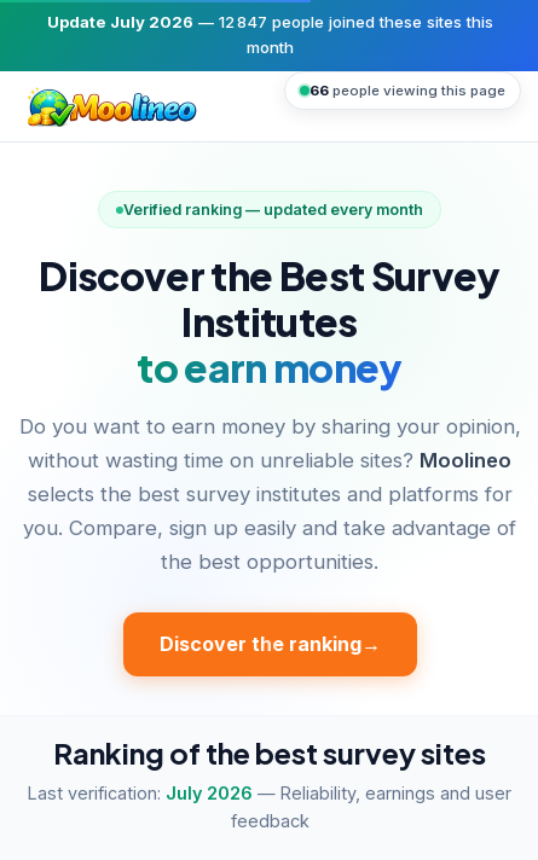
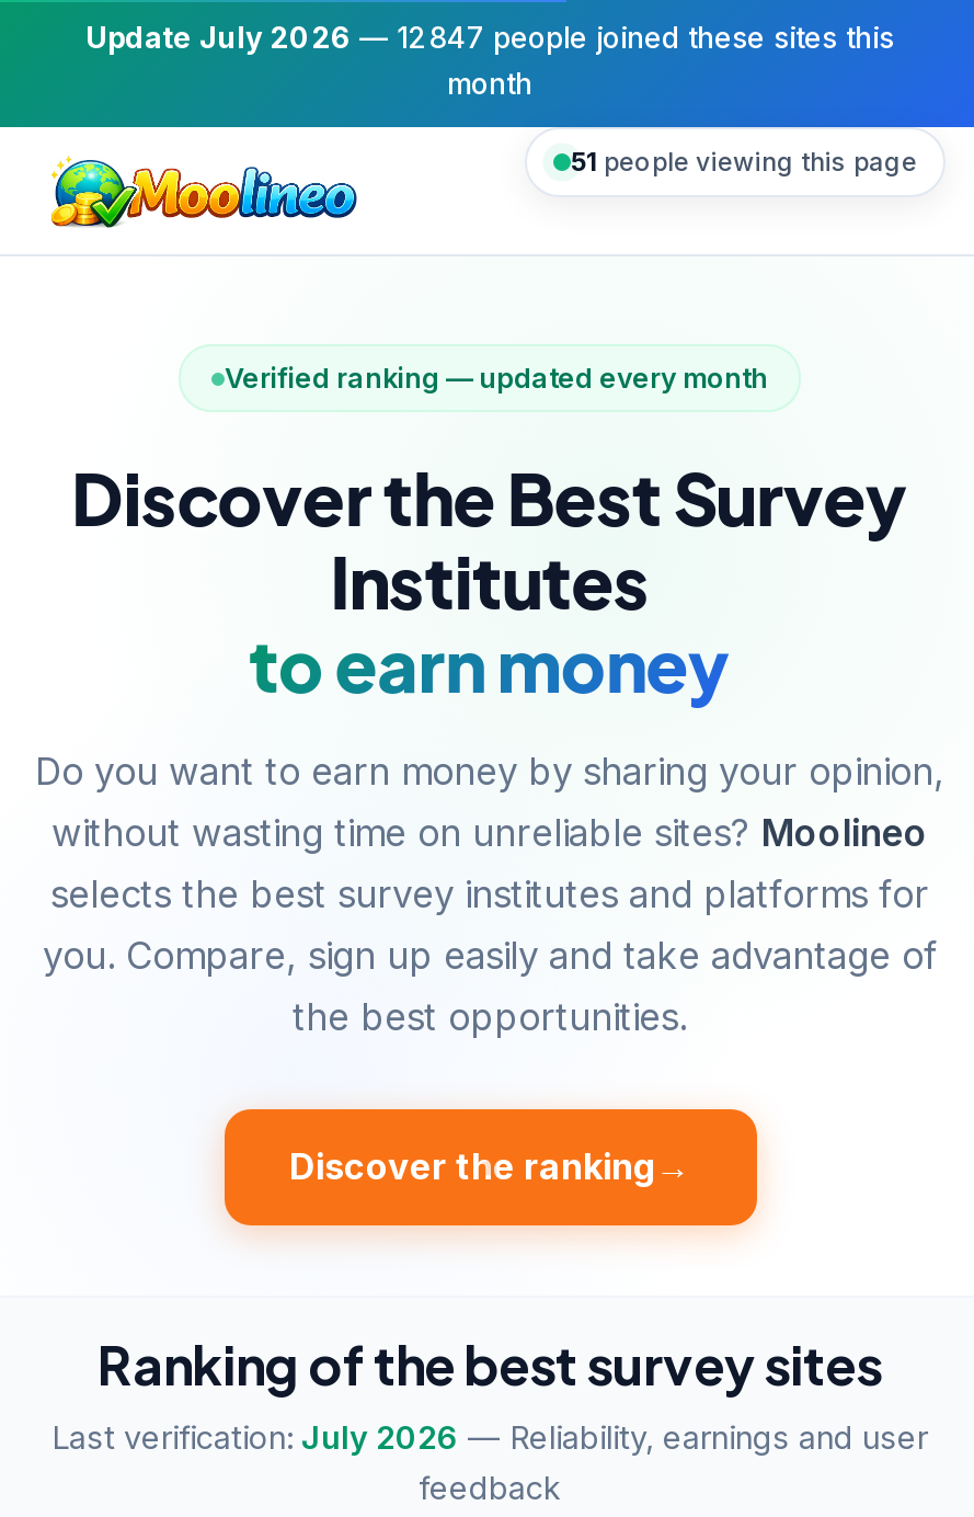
- 66 people viewing this page
+ 51 people viewing this page
